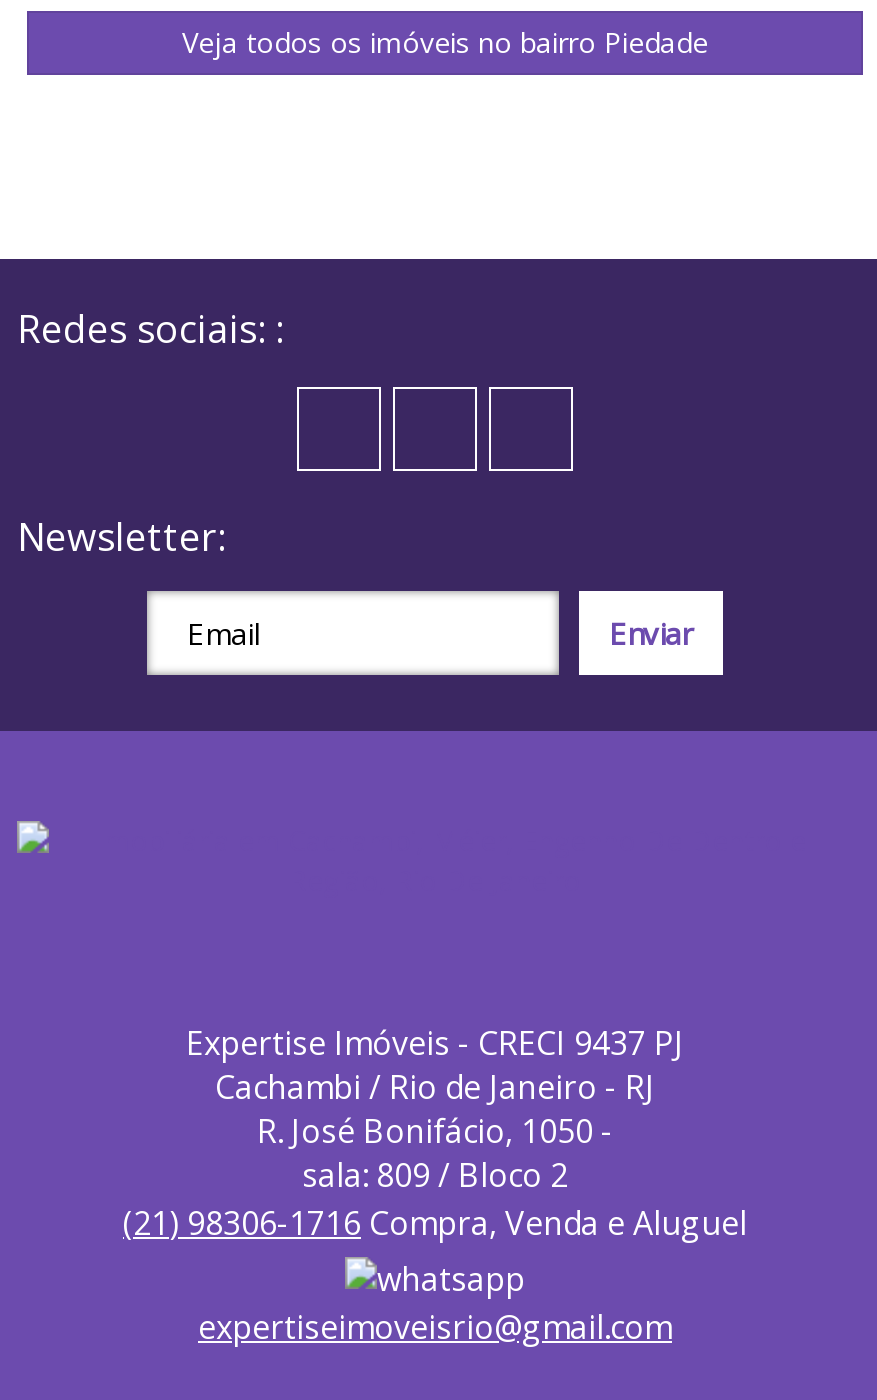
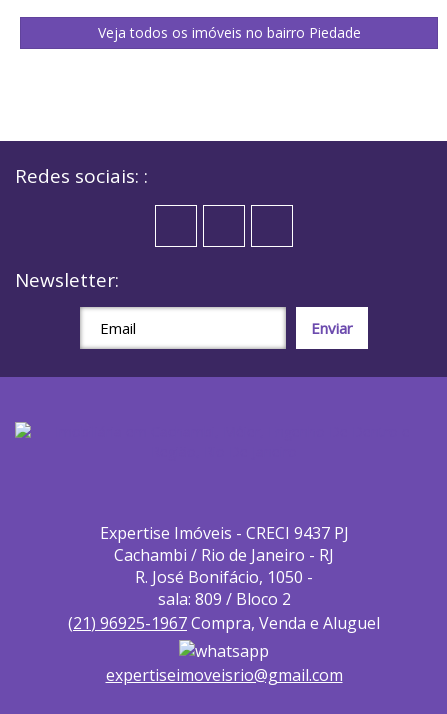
- (21) 98306-1716 Compra, Venda e Aluguel
+ (21) 96925-1967 Compra, Venda e Aluguel
